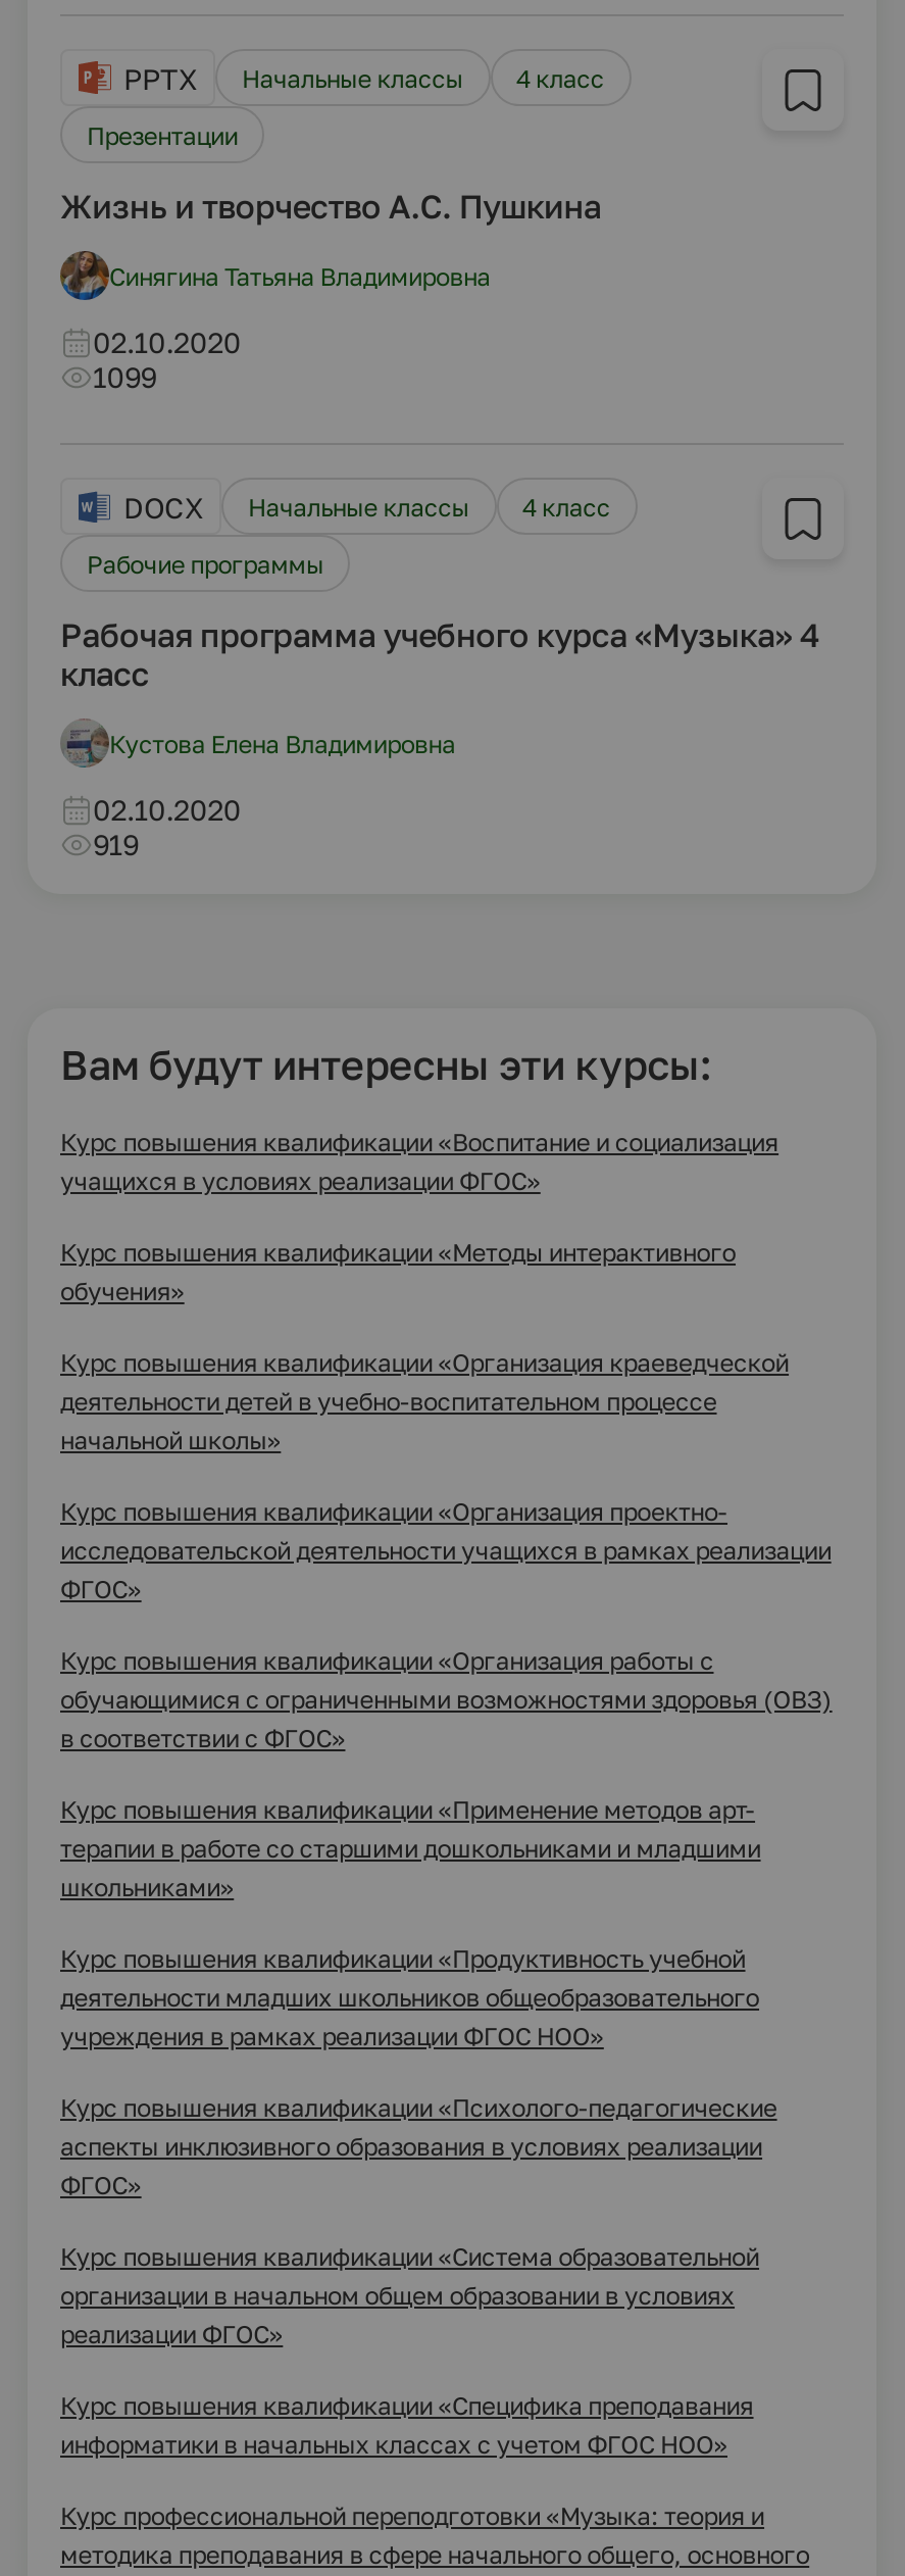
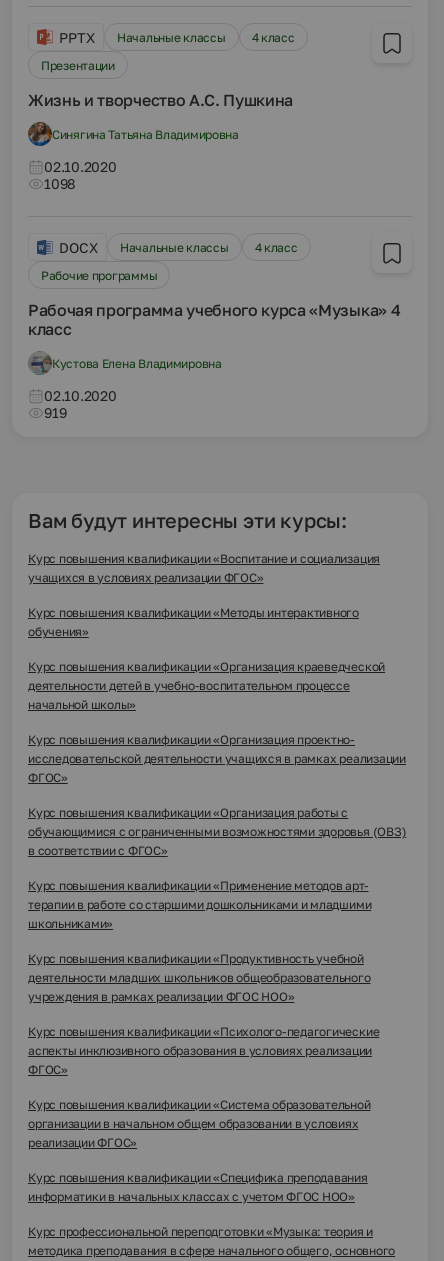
- 1099
+ 1098
